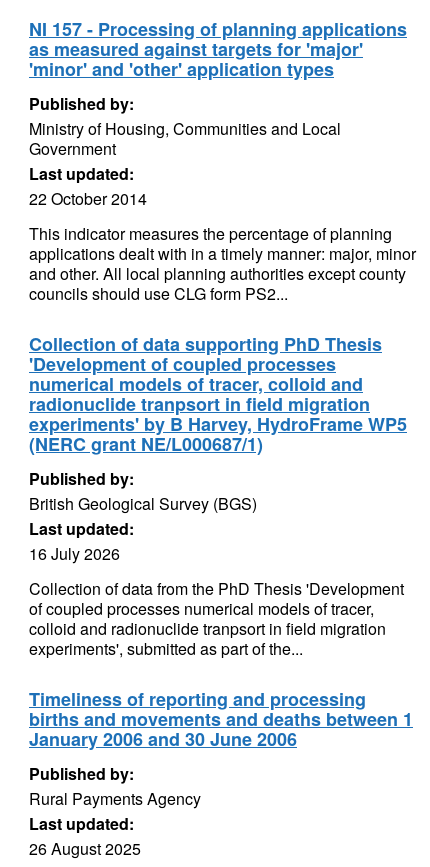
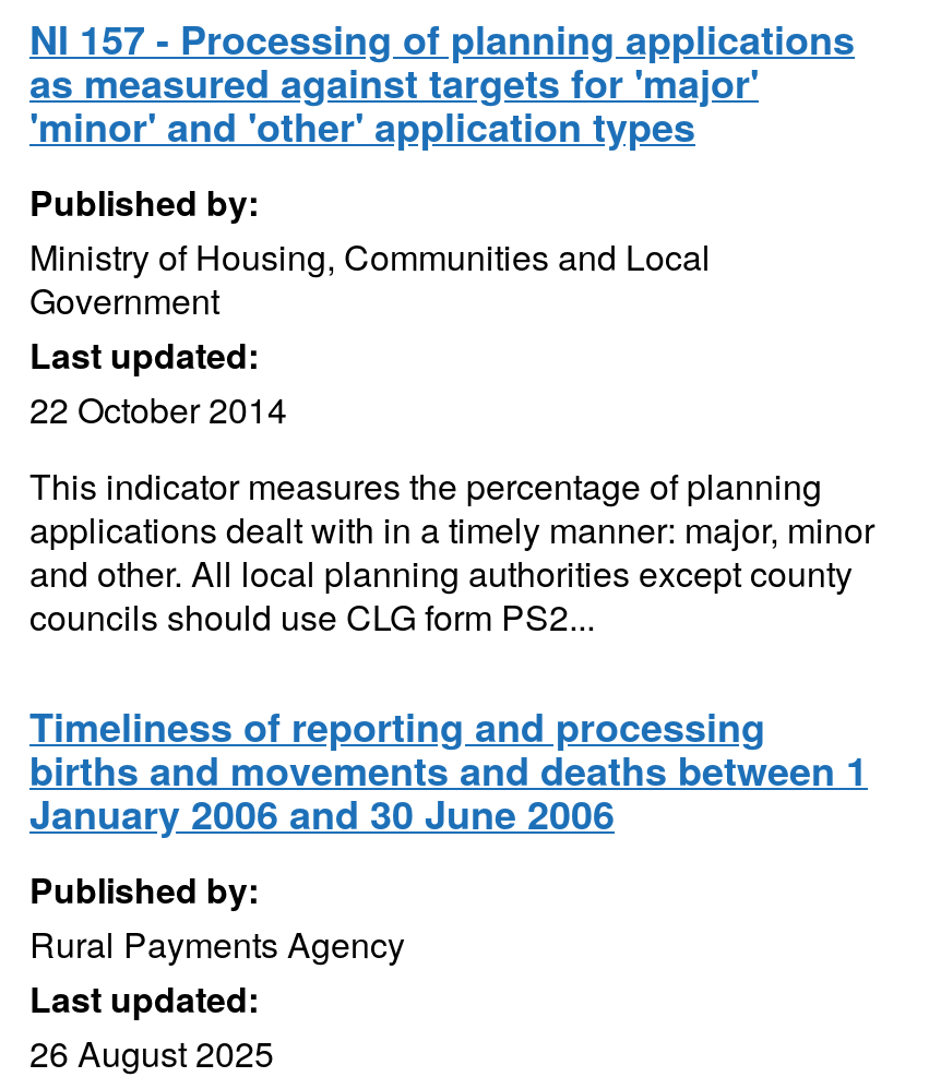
- Collection of data supporting PhD Thesis
- 'Development of coupled processes
- numerical models of tracer, colloid and
- radionuclide tranpsort in field migration
- experiments' by B Harvey, HydroFrame WP5
- (NERC grant NE/L000687/1)
- Published by:
- British Geological Survey (BGS)
- Last updated:
- 16 July 2026
- Collection of data from the PhD Thesis 'Development
- of coupled processes numerical models of tracer,
- colloid and radionuclide tranpsort in field migration
- experiments', submitted as part of the...
